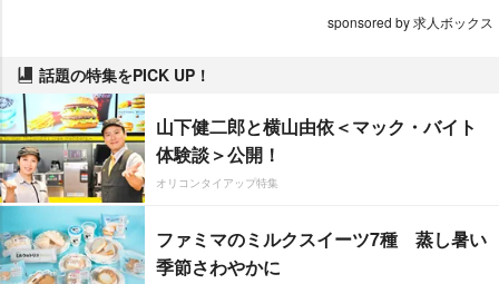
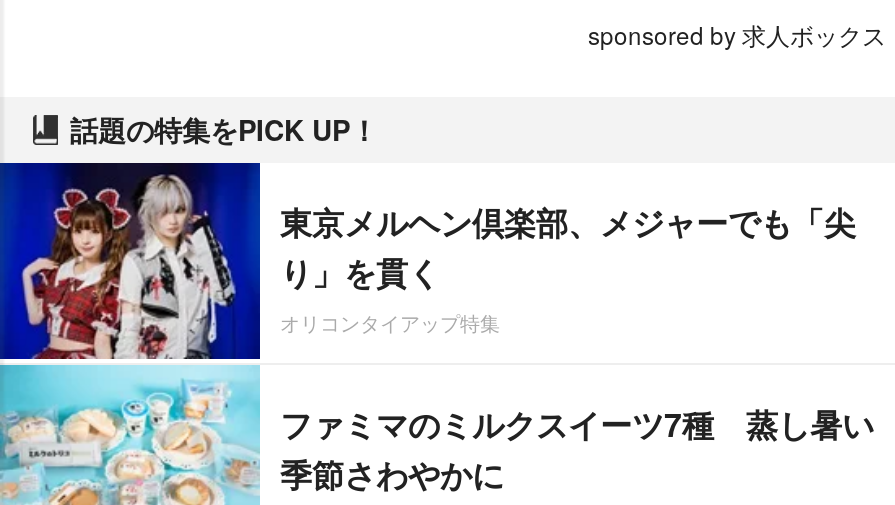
- [image]
- 山下健二郎と横山由依＜マック・バイト
- 体験談＞公開！
+ [image]
+ 東京メルヘン倶楽部、メジャーでも「尖
+ り」を貫く
